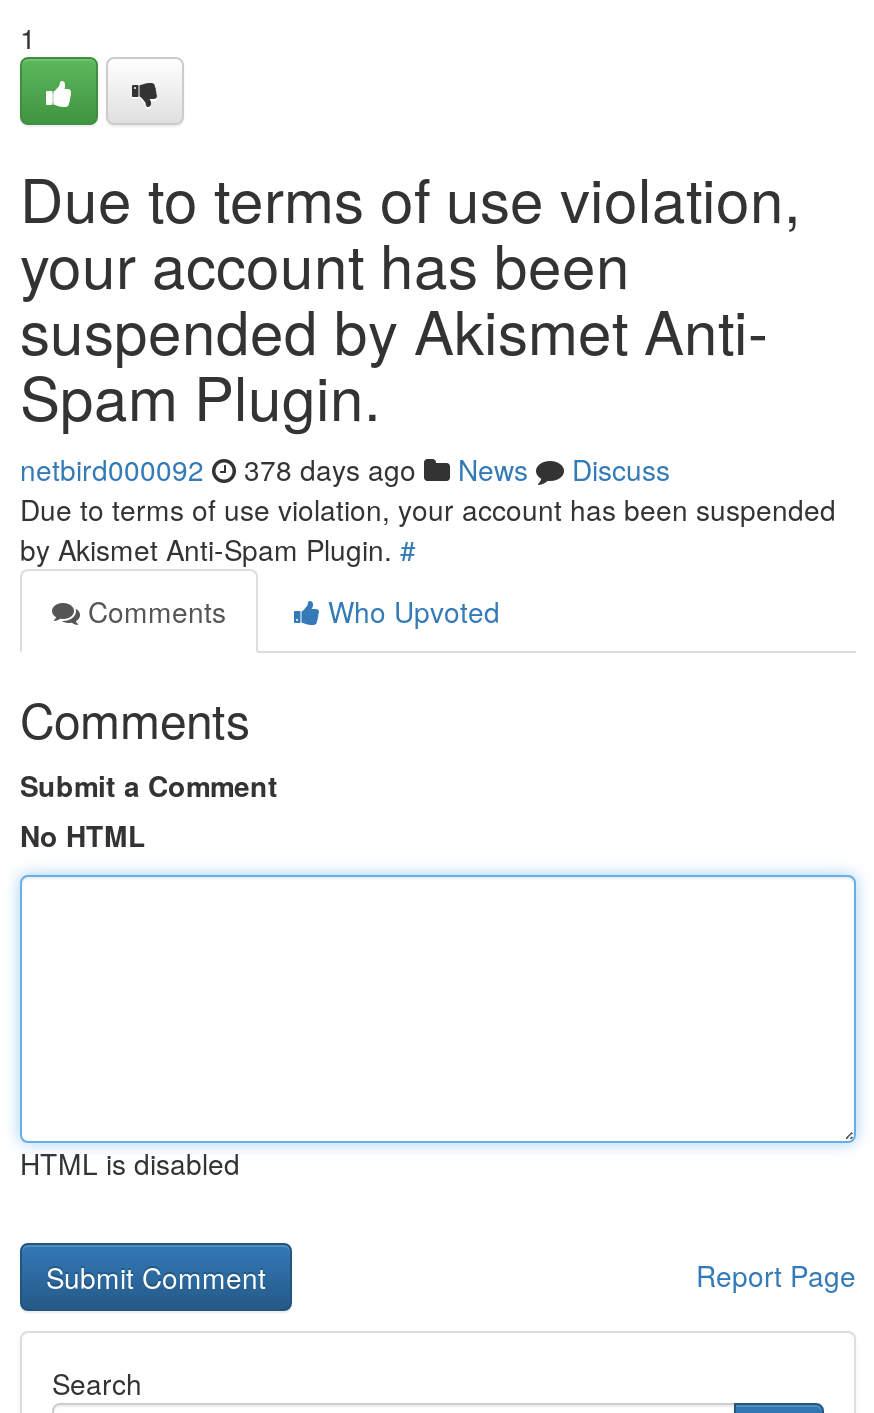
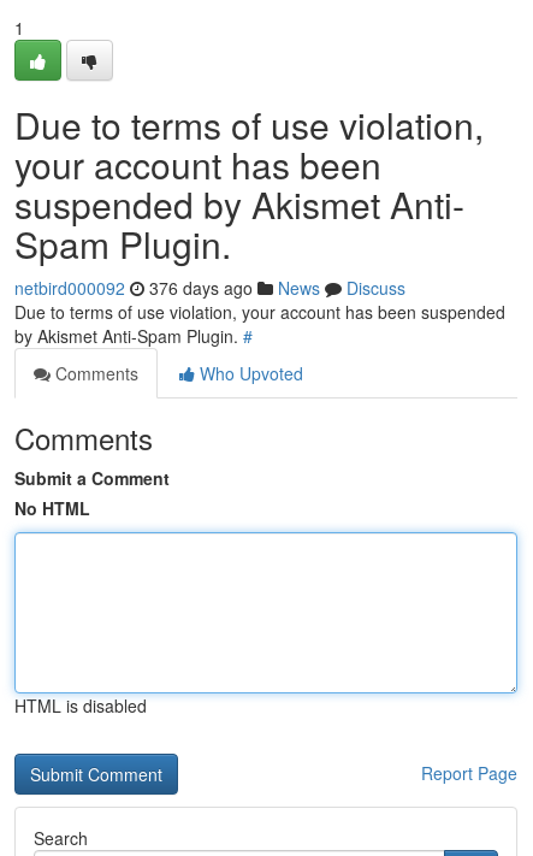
- netbird000092 378 days ago News Discuss
+ netbird000092 376 days ago News Discuss
